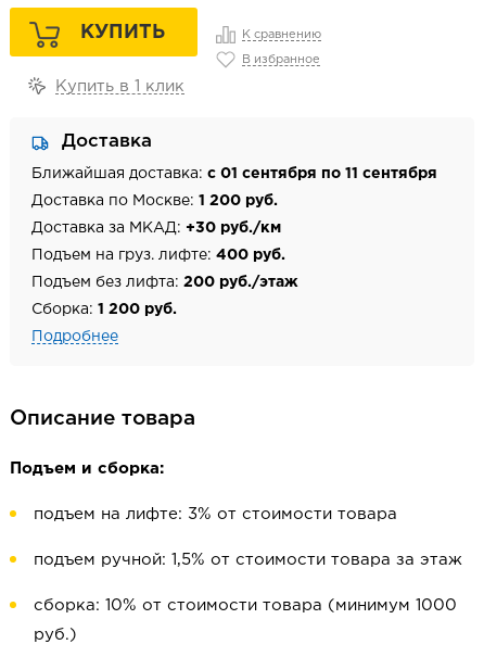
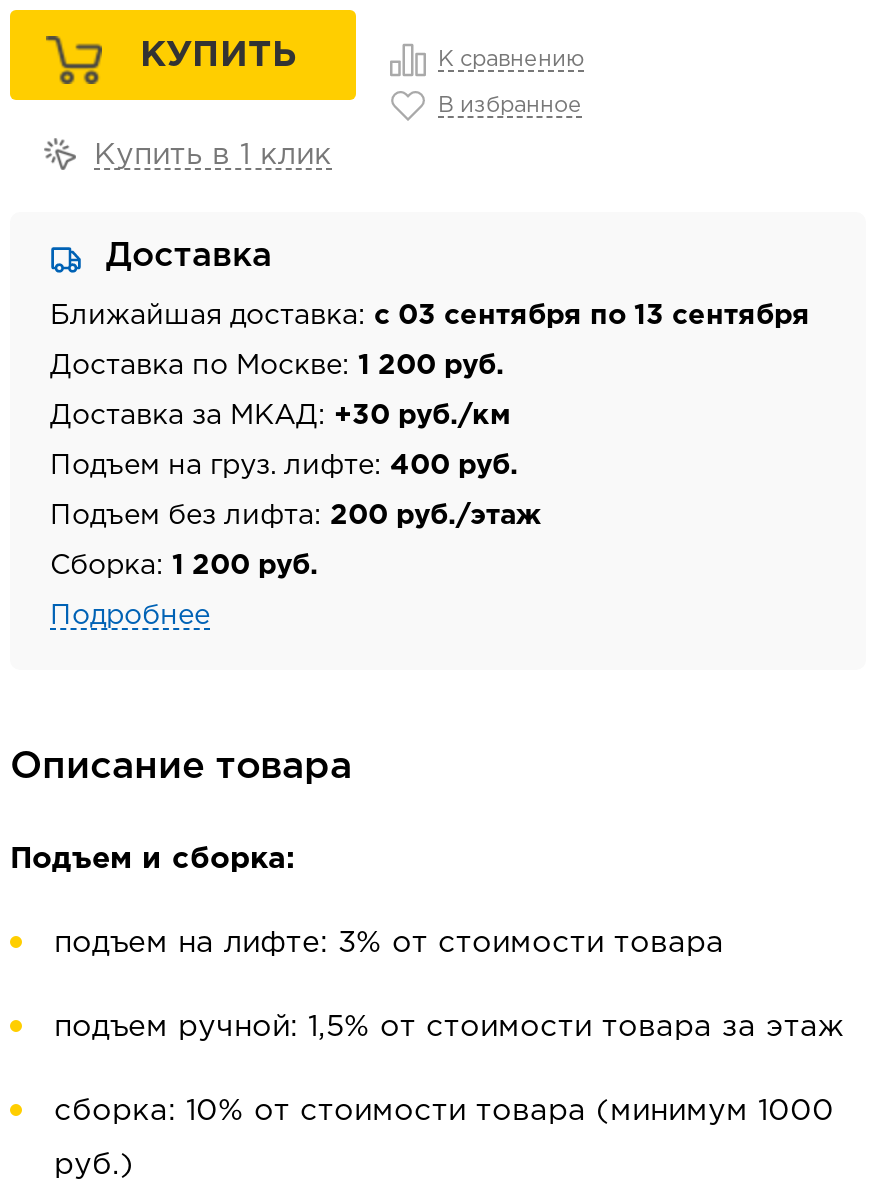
- Ближайшая доставка: с 01 сентября по 11 сентября
+ Ближайшая доставка: с 03 сентября по 13 сентября
